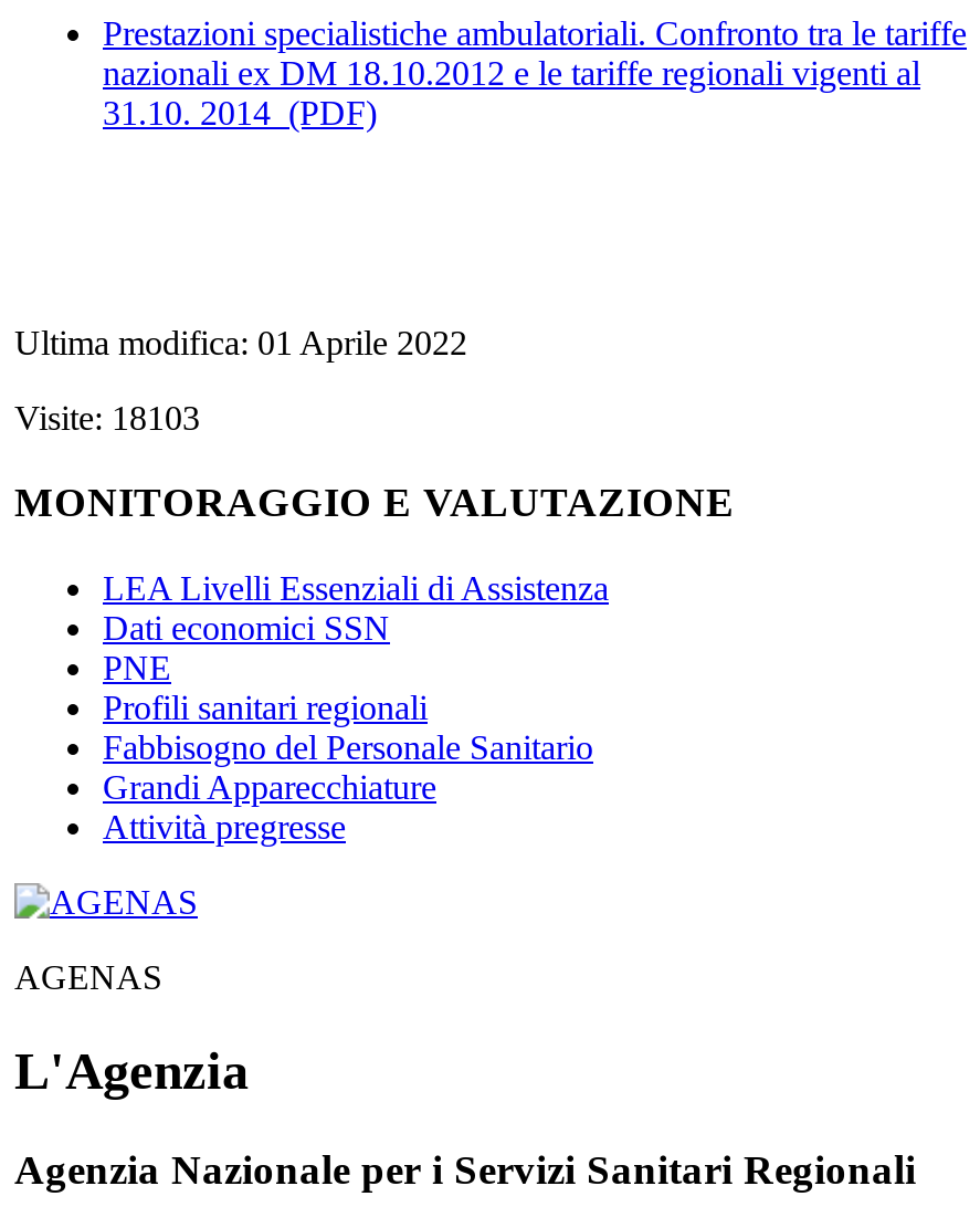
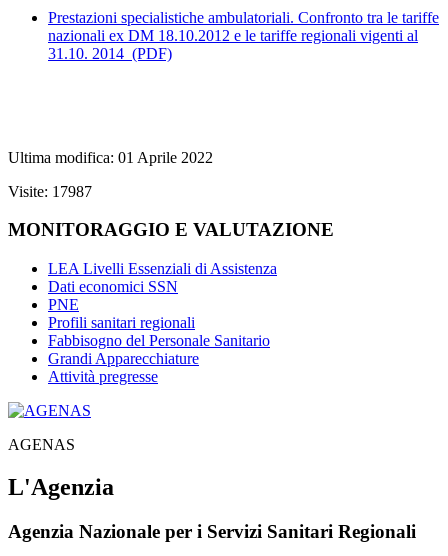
- Visite: 18103
+ Visite: 17987
